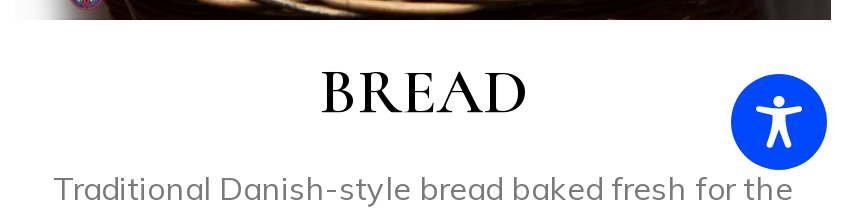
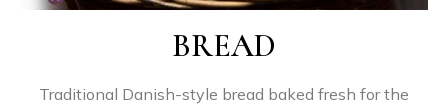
- [image]
